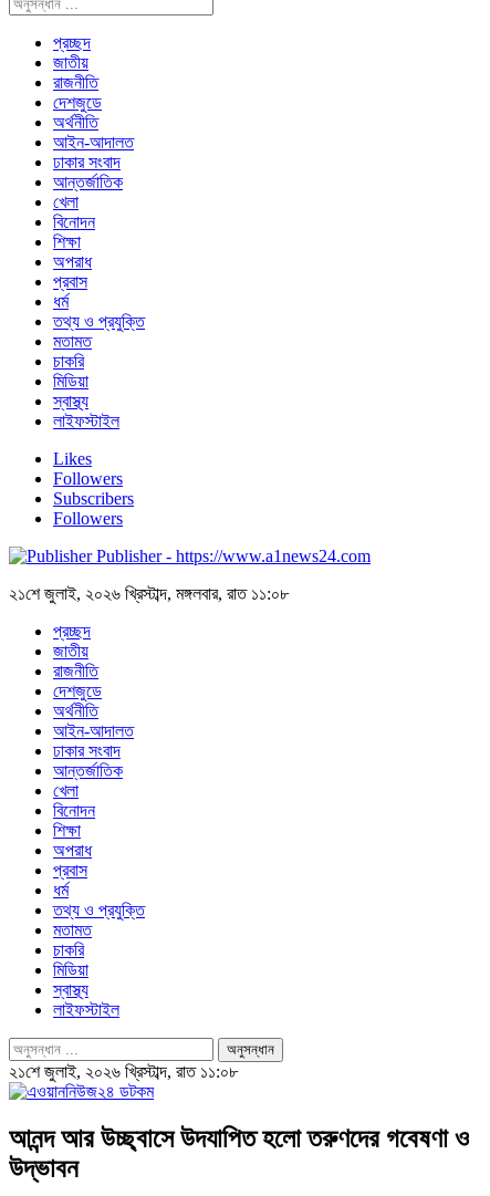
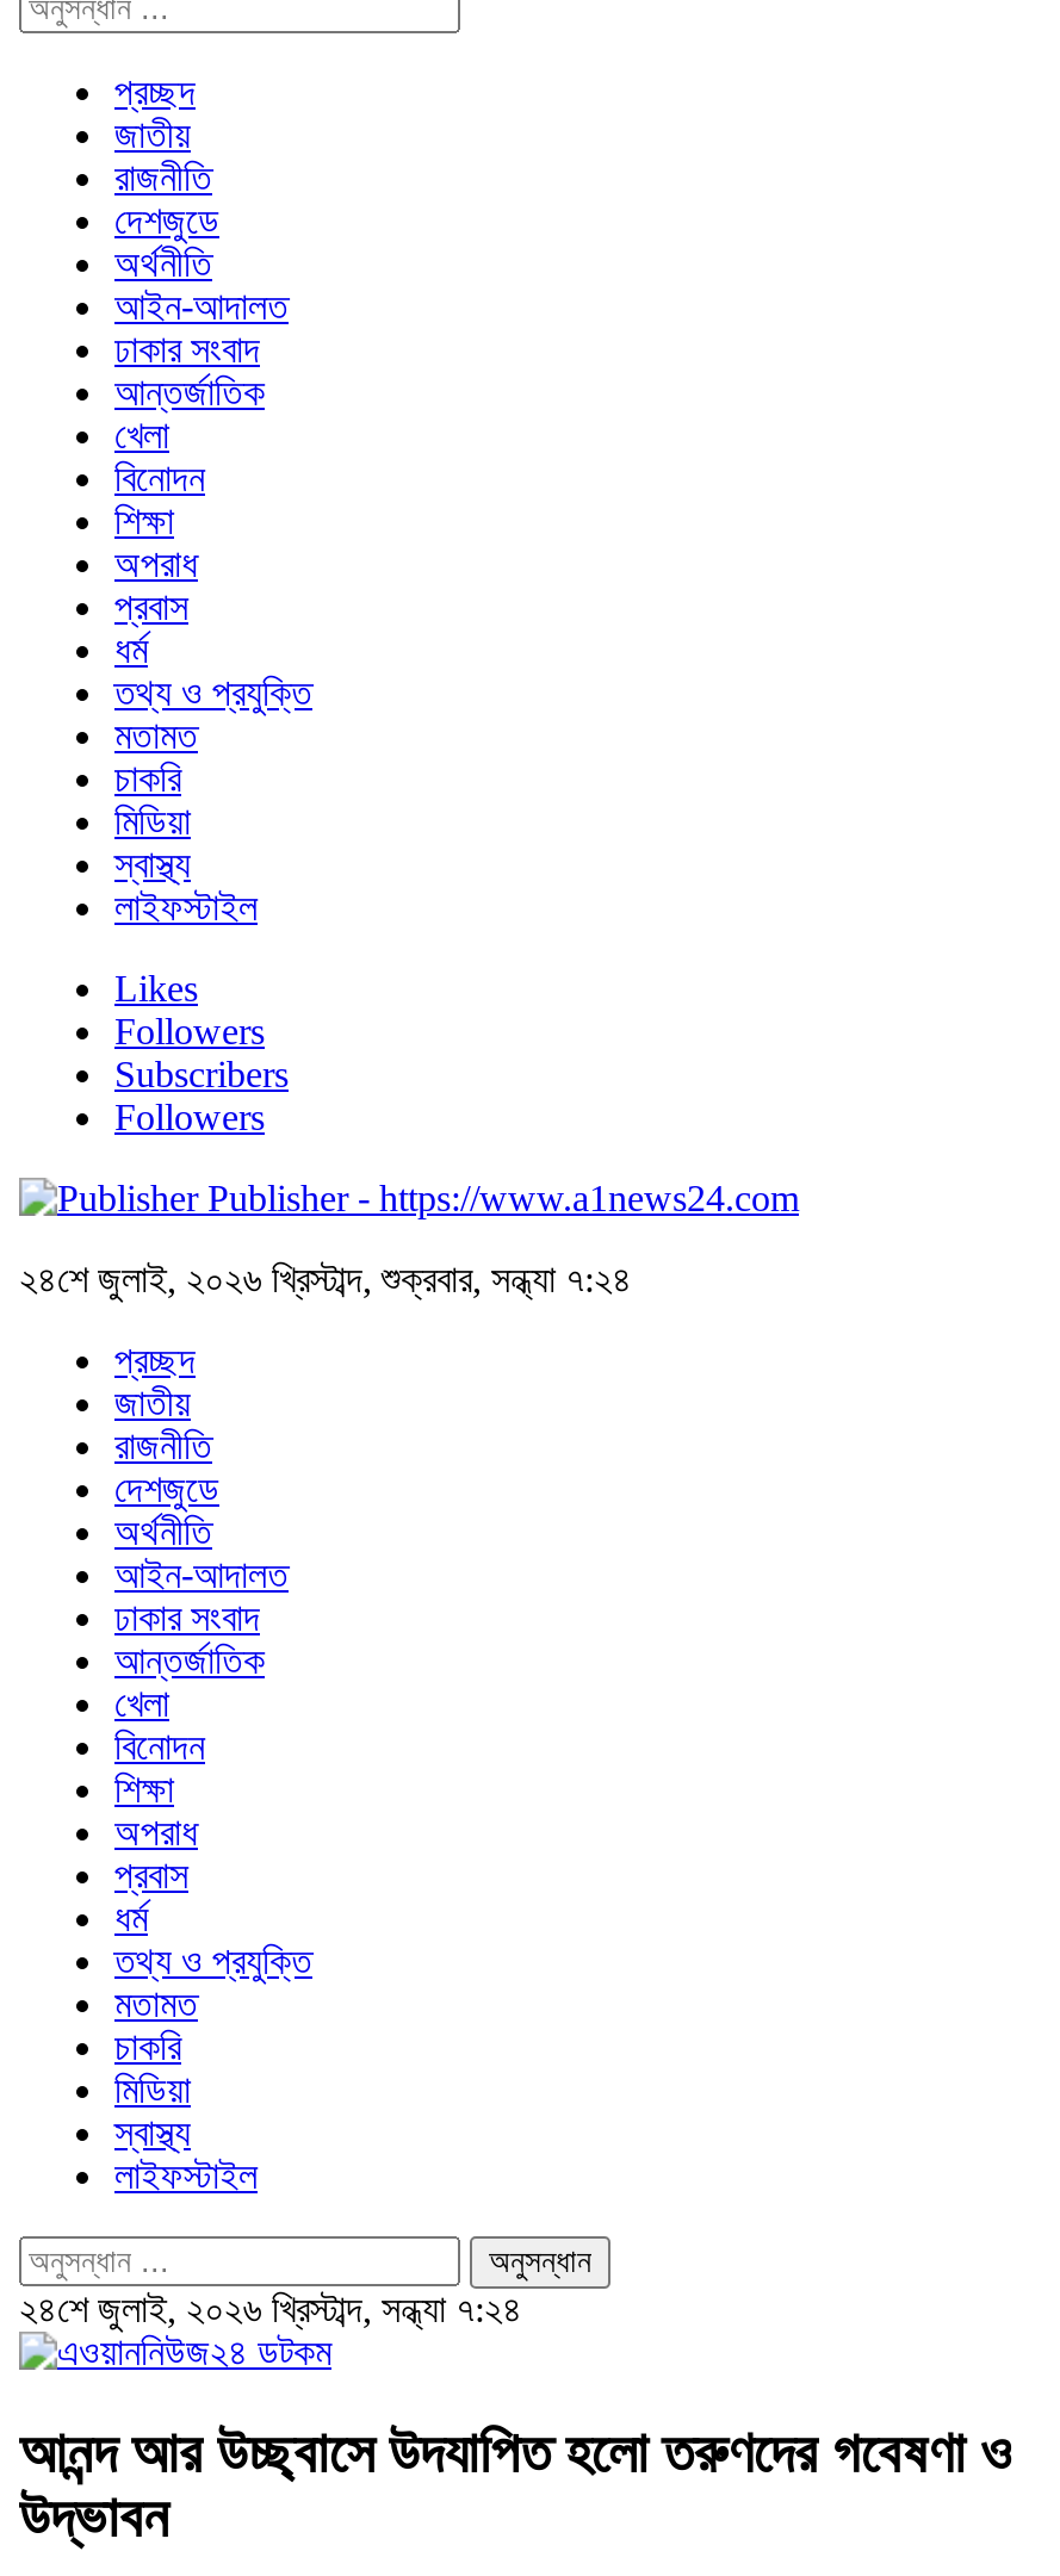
- ২১শে জুলাই, ২০২৬ খ্রিস্টাব্দ, মঙ্গলবার, রাত ১১:০৮
+ ২৪শে জুলাই, ২০২৬ খ্রিস্টাব্দ, শুক্রবার, সন্ধ্যা ৭:২৪

- ২১শে জুলাই, ২০২৬ খ্রিস্টাব্দ, রাত ১১:০৮
+ ২৪শে জুলাই, ২০২৬ খ্রিস্টাব্দ, সন্ধ্যা ৭:২৪
